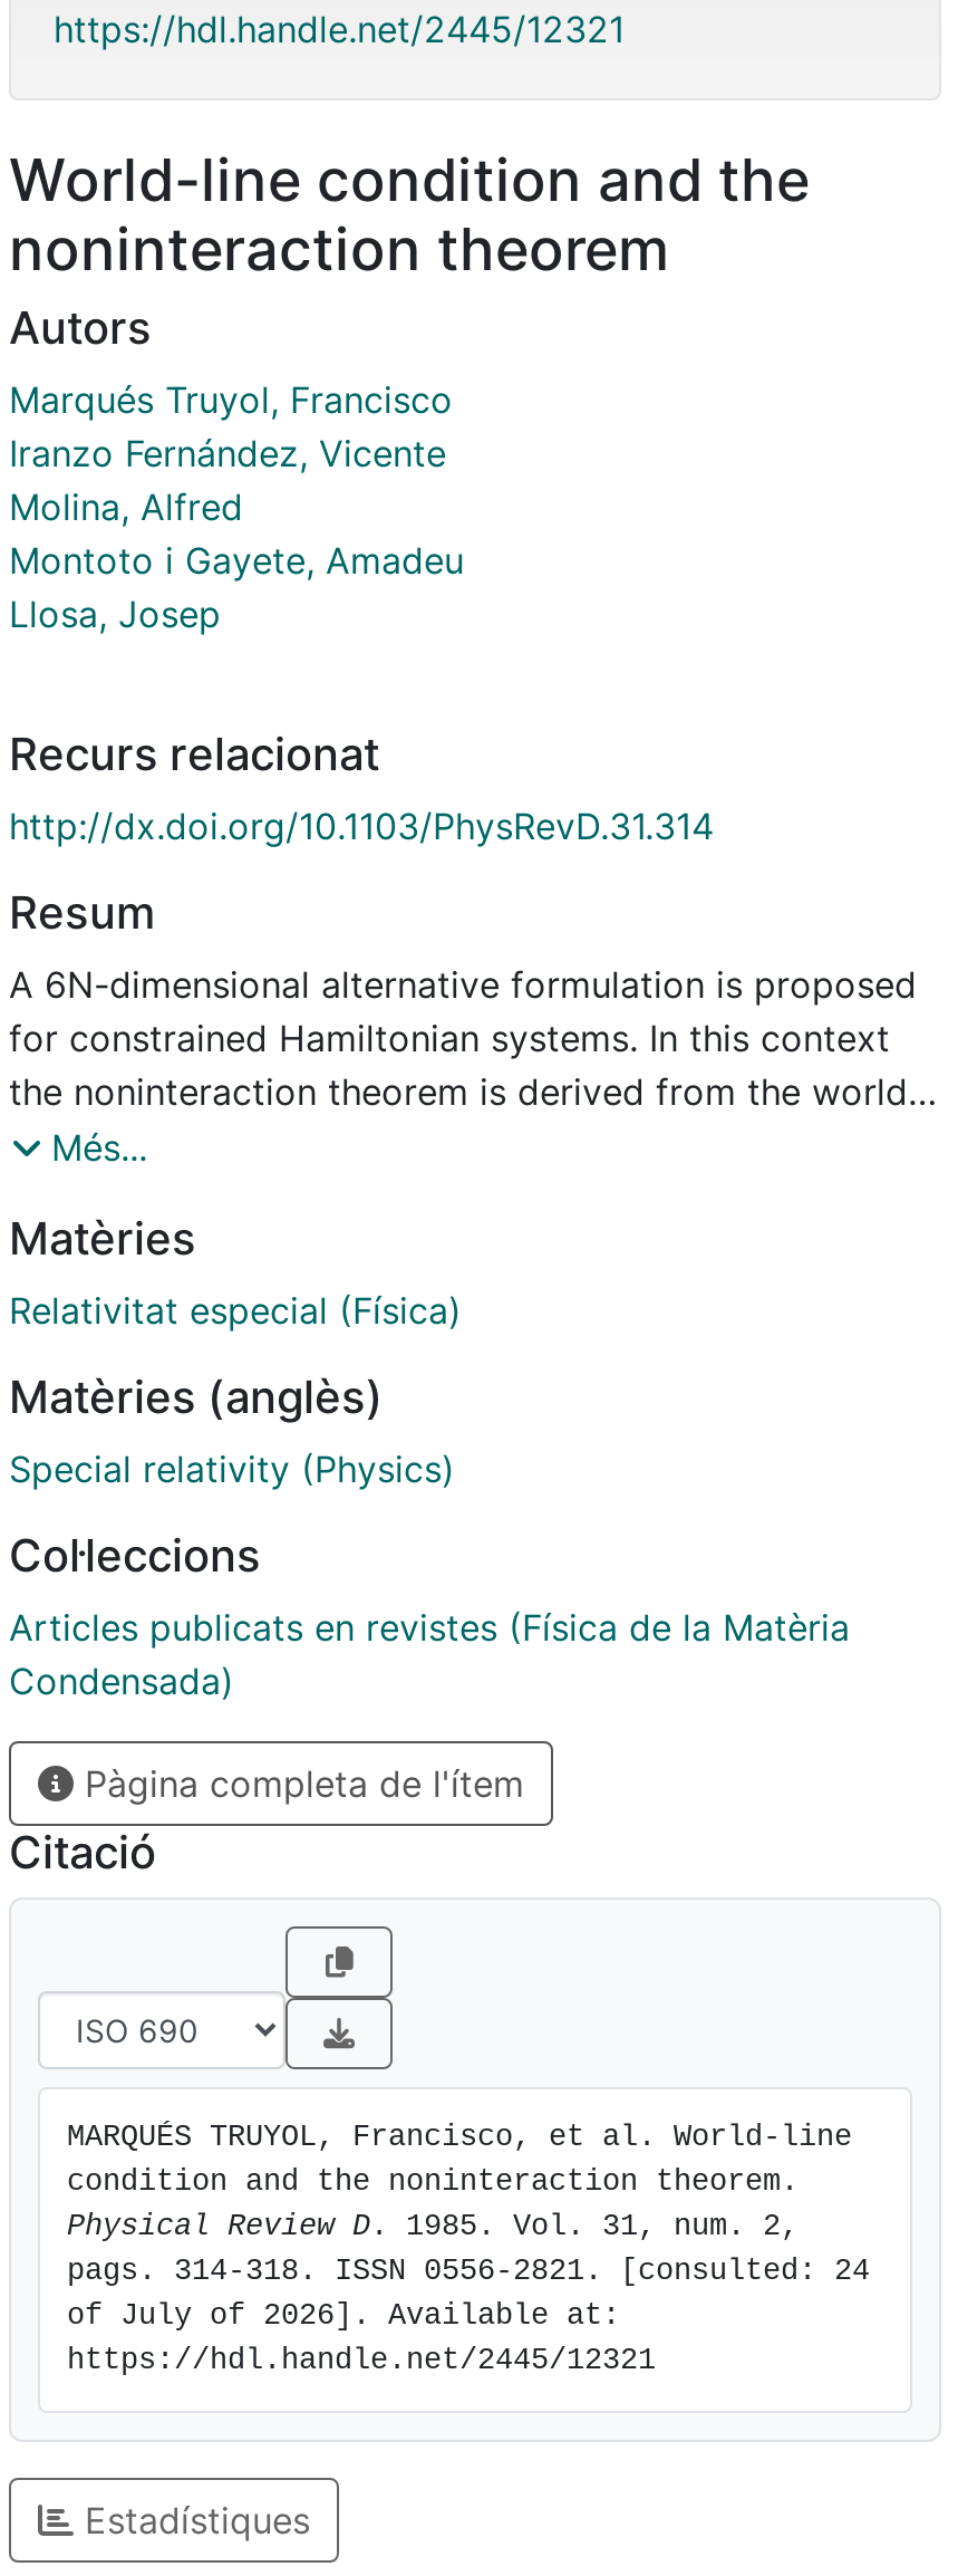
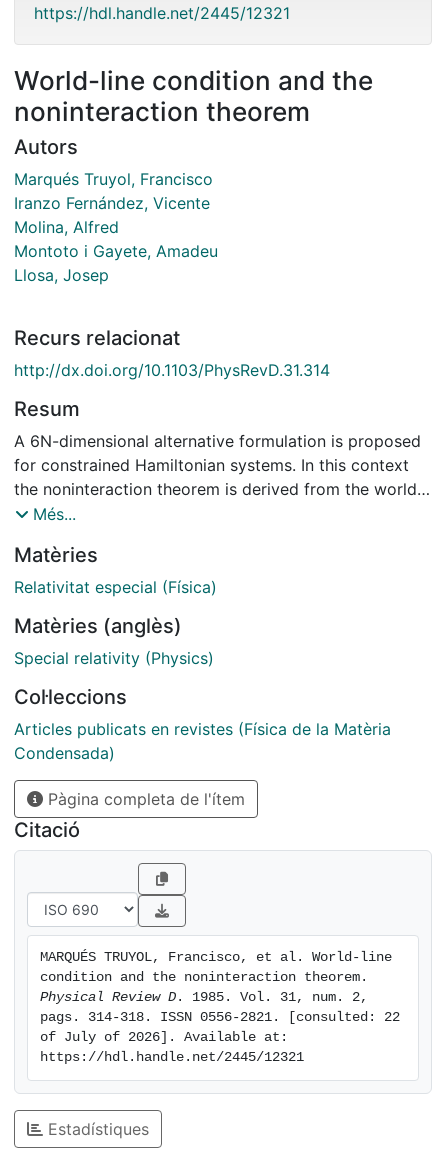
- pags. 314-318. ISSN 0556-2821. [consulted: 24
+ pags. 314-318. ISSN 0556-2821. [consulted: 22
